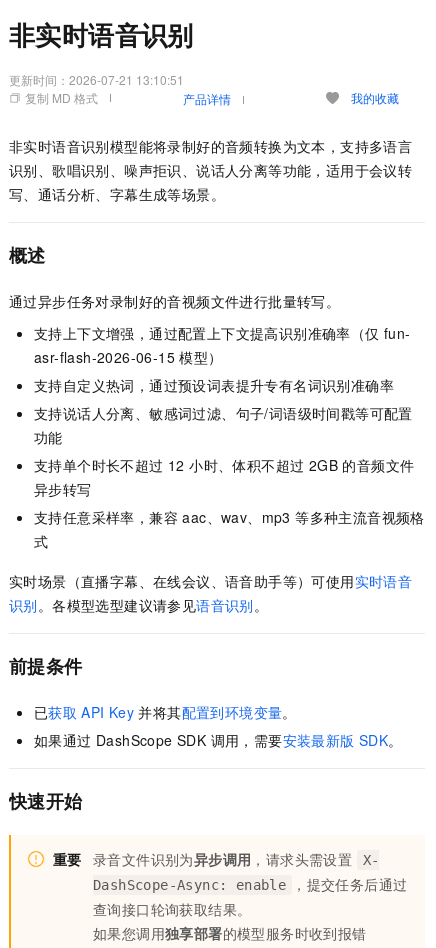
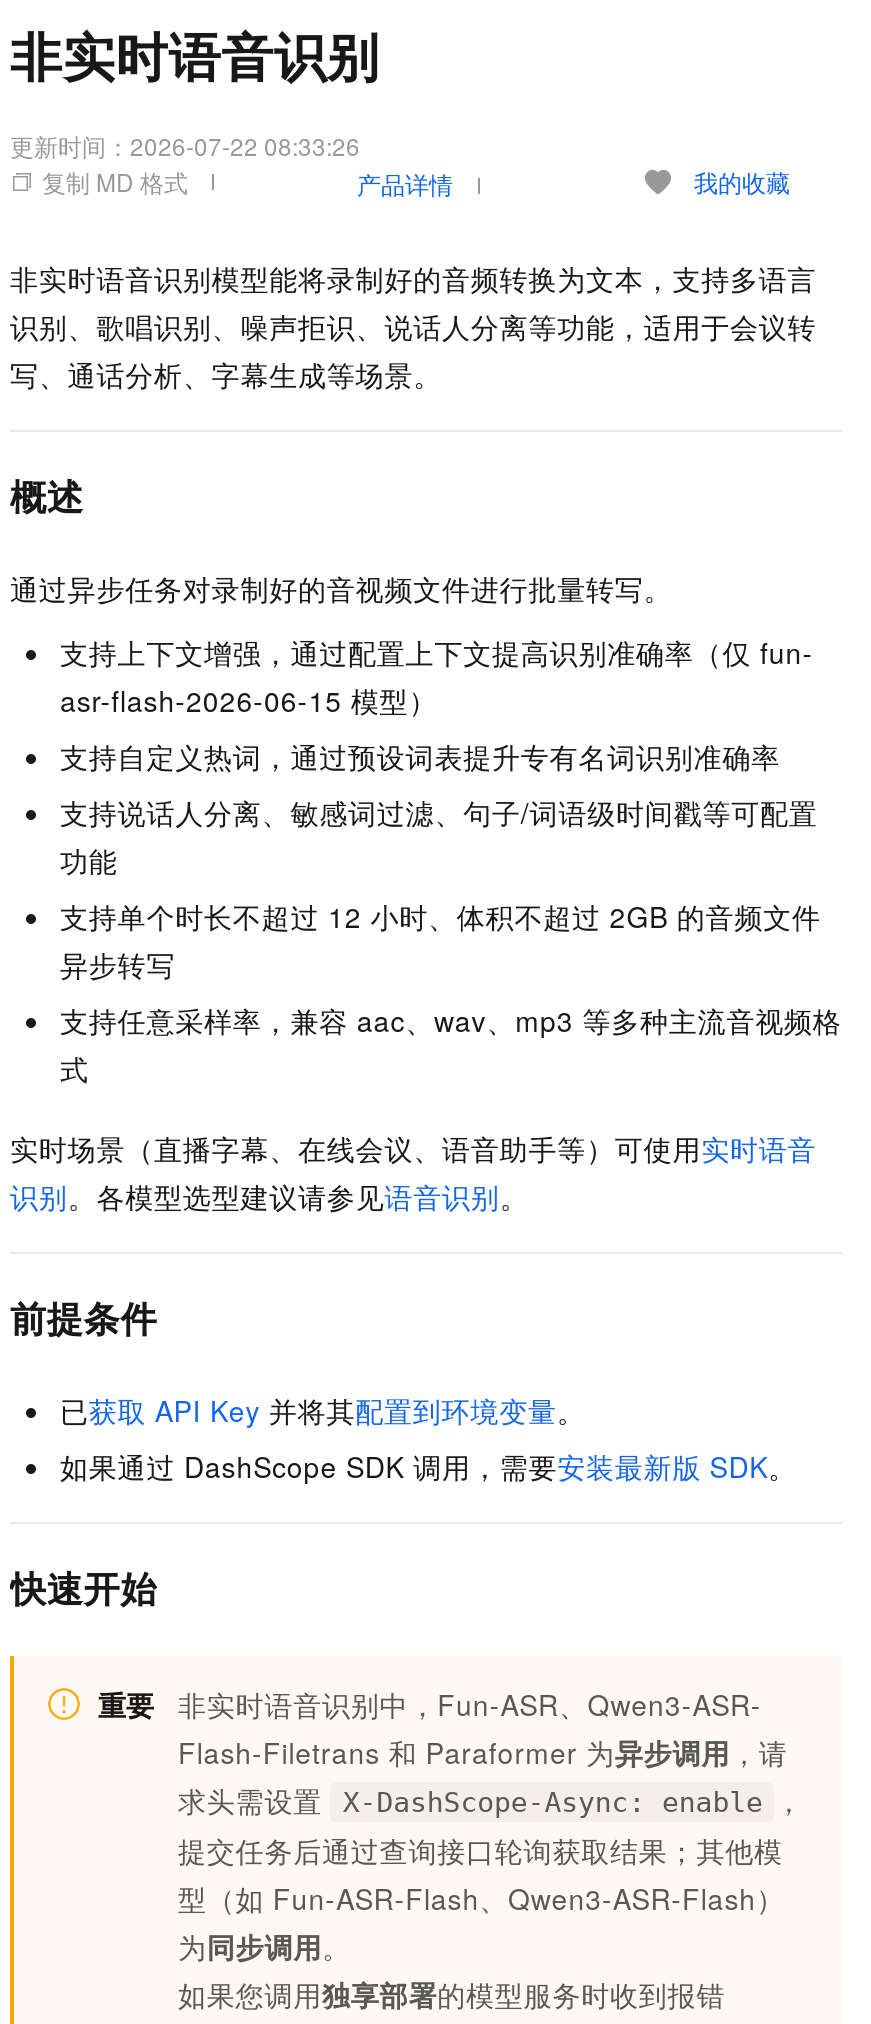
- 更新时间：2026-07-21 13:10:51
+ 更新时间：2026-07-22 08:33:26

- 重要 录音文件识别为异步调用，请求头需设置 X-
- DashScope-Async: enable ，提交任务后通过
- 查询接口轮询获取结果。
+ 重要 非实时语音识别中，Fun-ASR、Qwen3-ASR-
+ Flash-Filetrans 和 Paraformer 为异步调用，请
+ 求头需设置 X-DashScope-Async: enable ，
+ 提交任务后通过查询接口轮询获取结果；其他模
+ 型（如 Fun-ASR-Flash、Qwen3-ASR-Flash）
+ 为同步调用。
